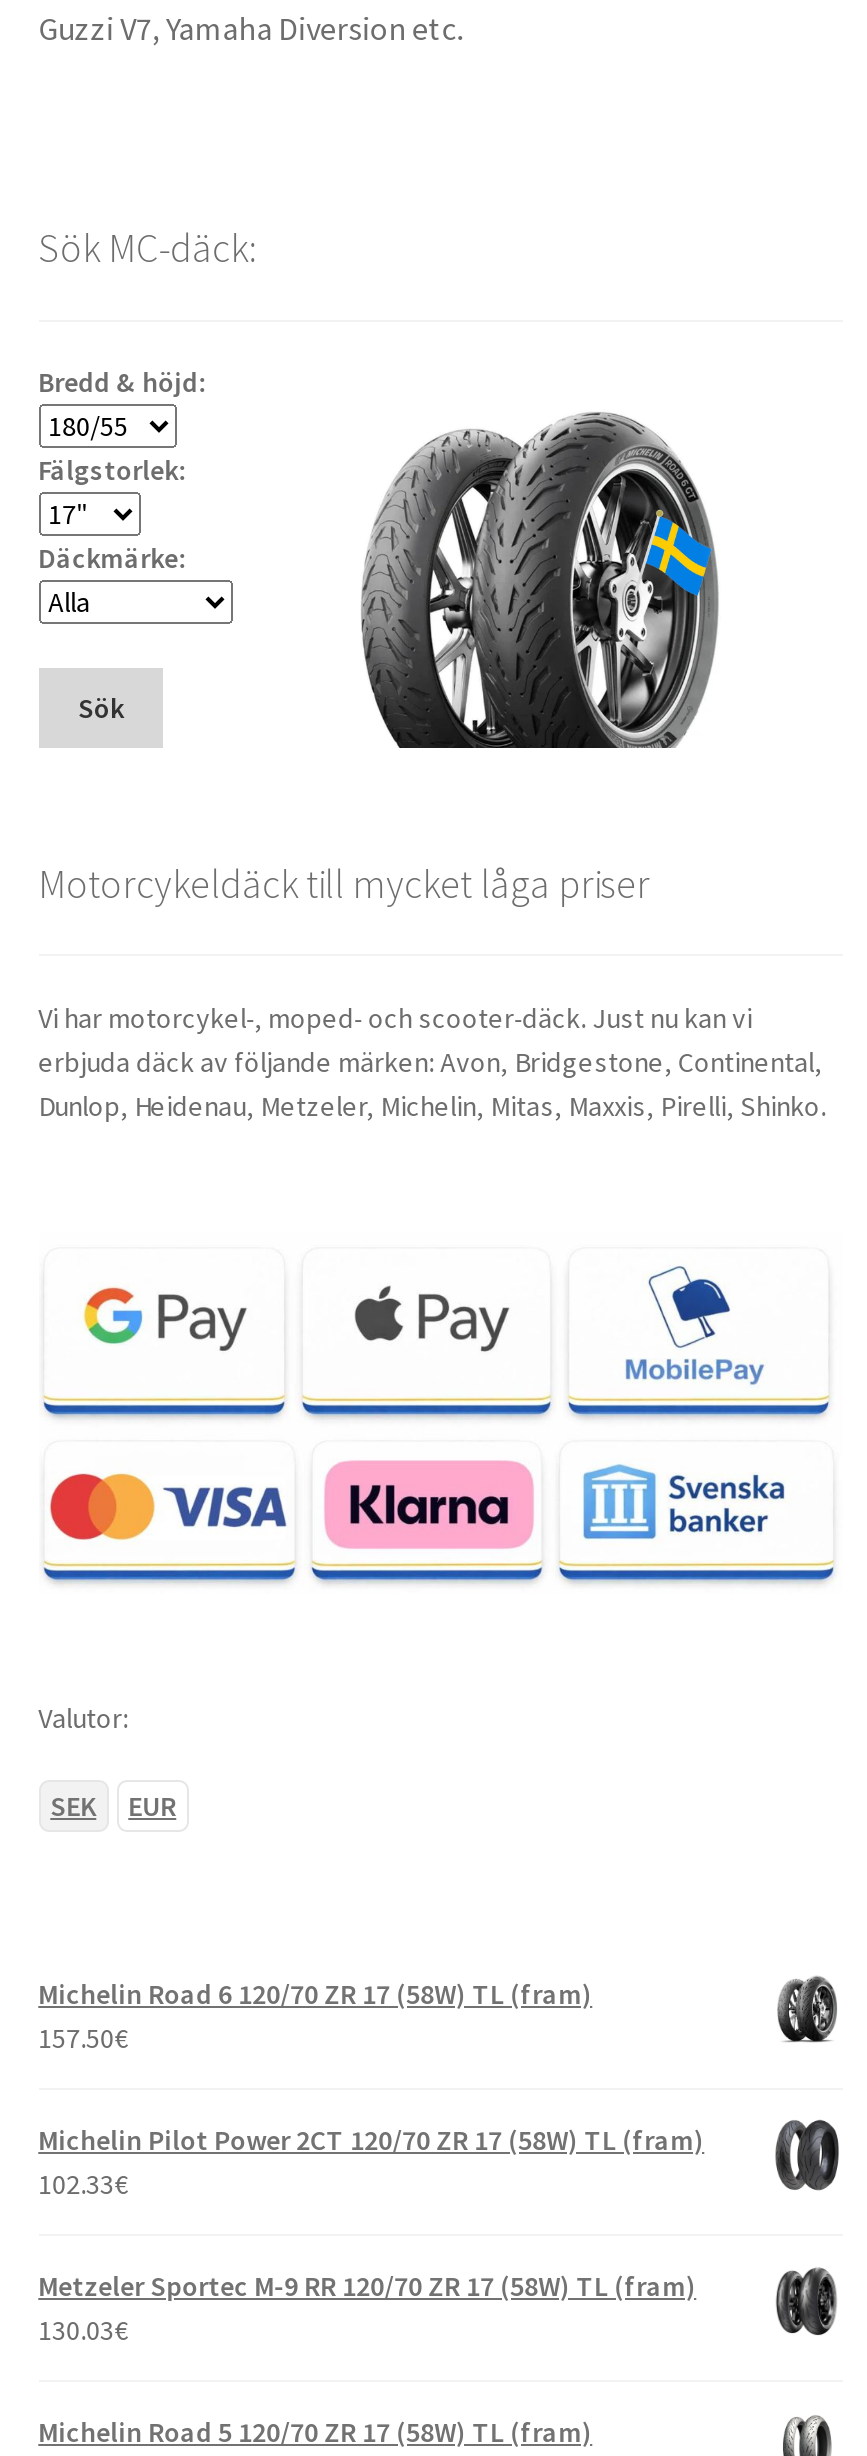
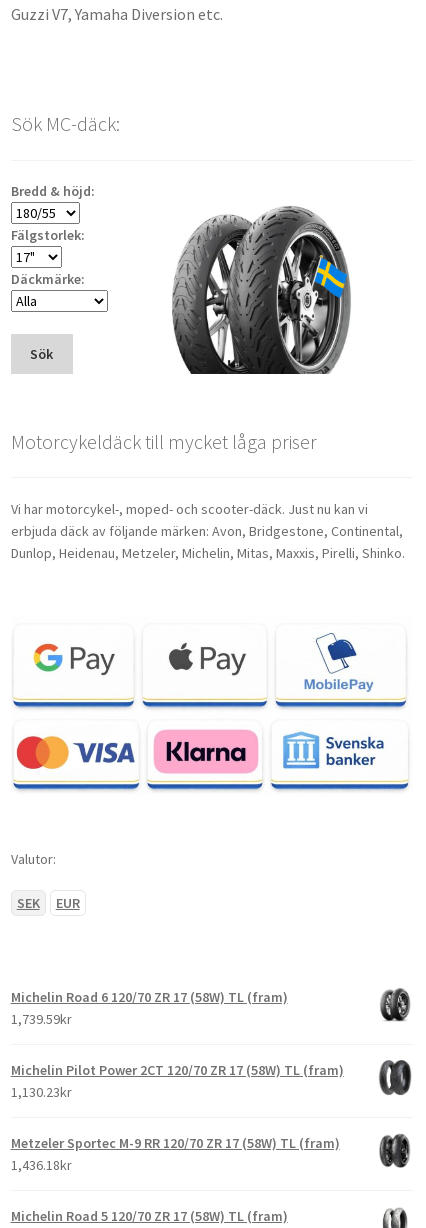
- 157.50€
+ 1,739.59kr

- 102.33€
+ 1,130.23kr

- 130.03€
+ 1,436.18kr
